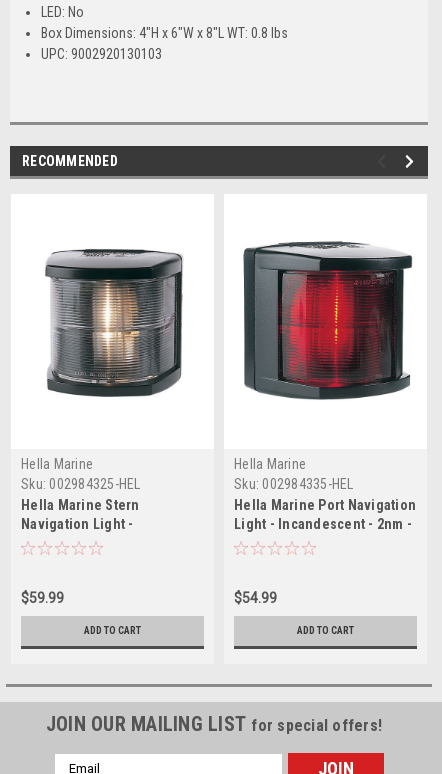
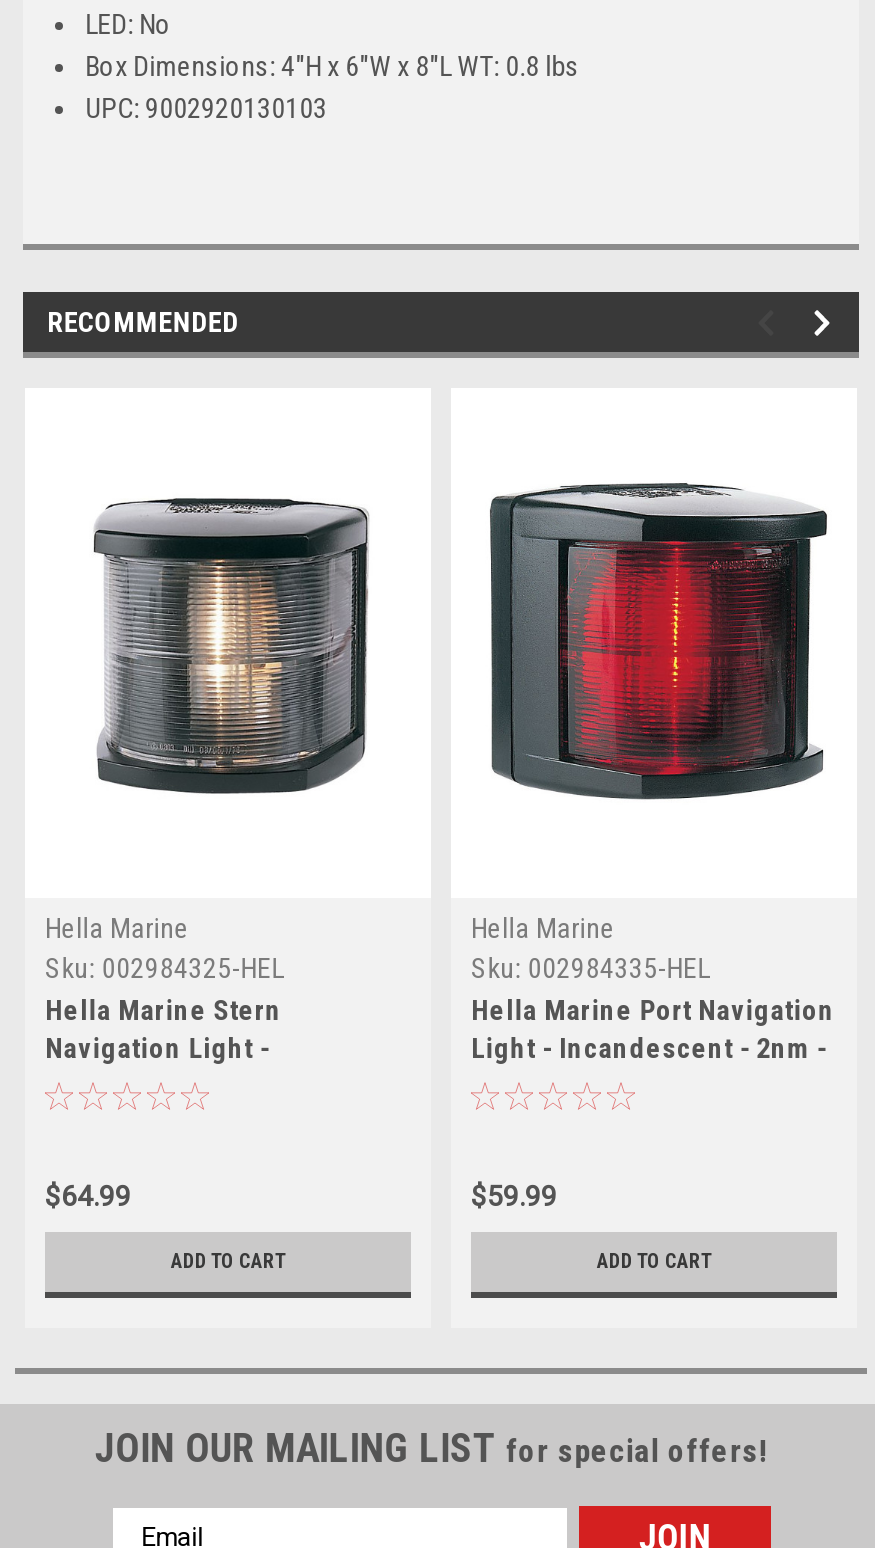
- $59.99
+ $64.99

- $54.99
+ $59.99
